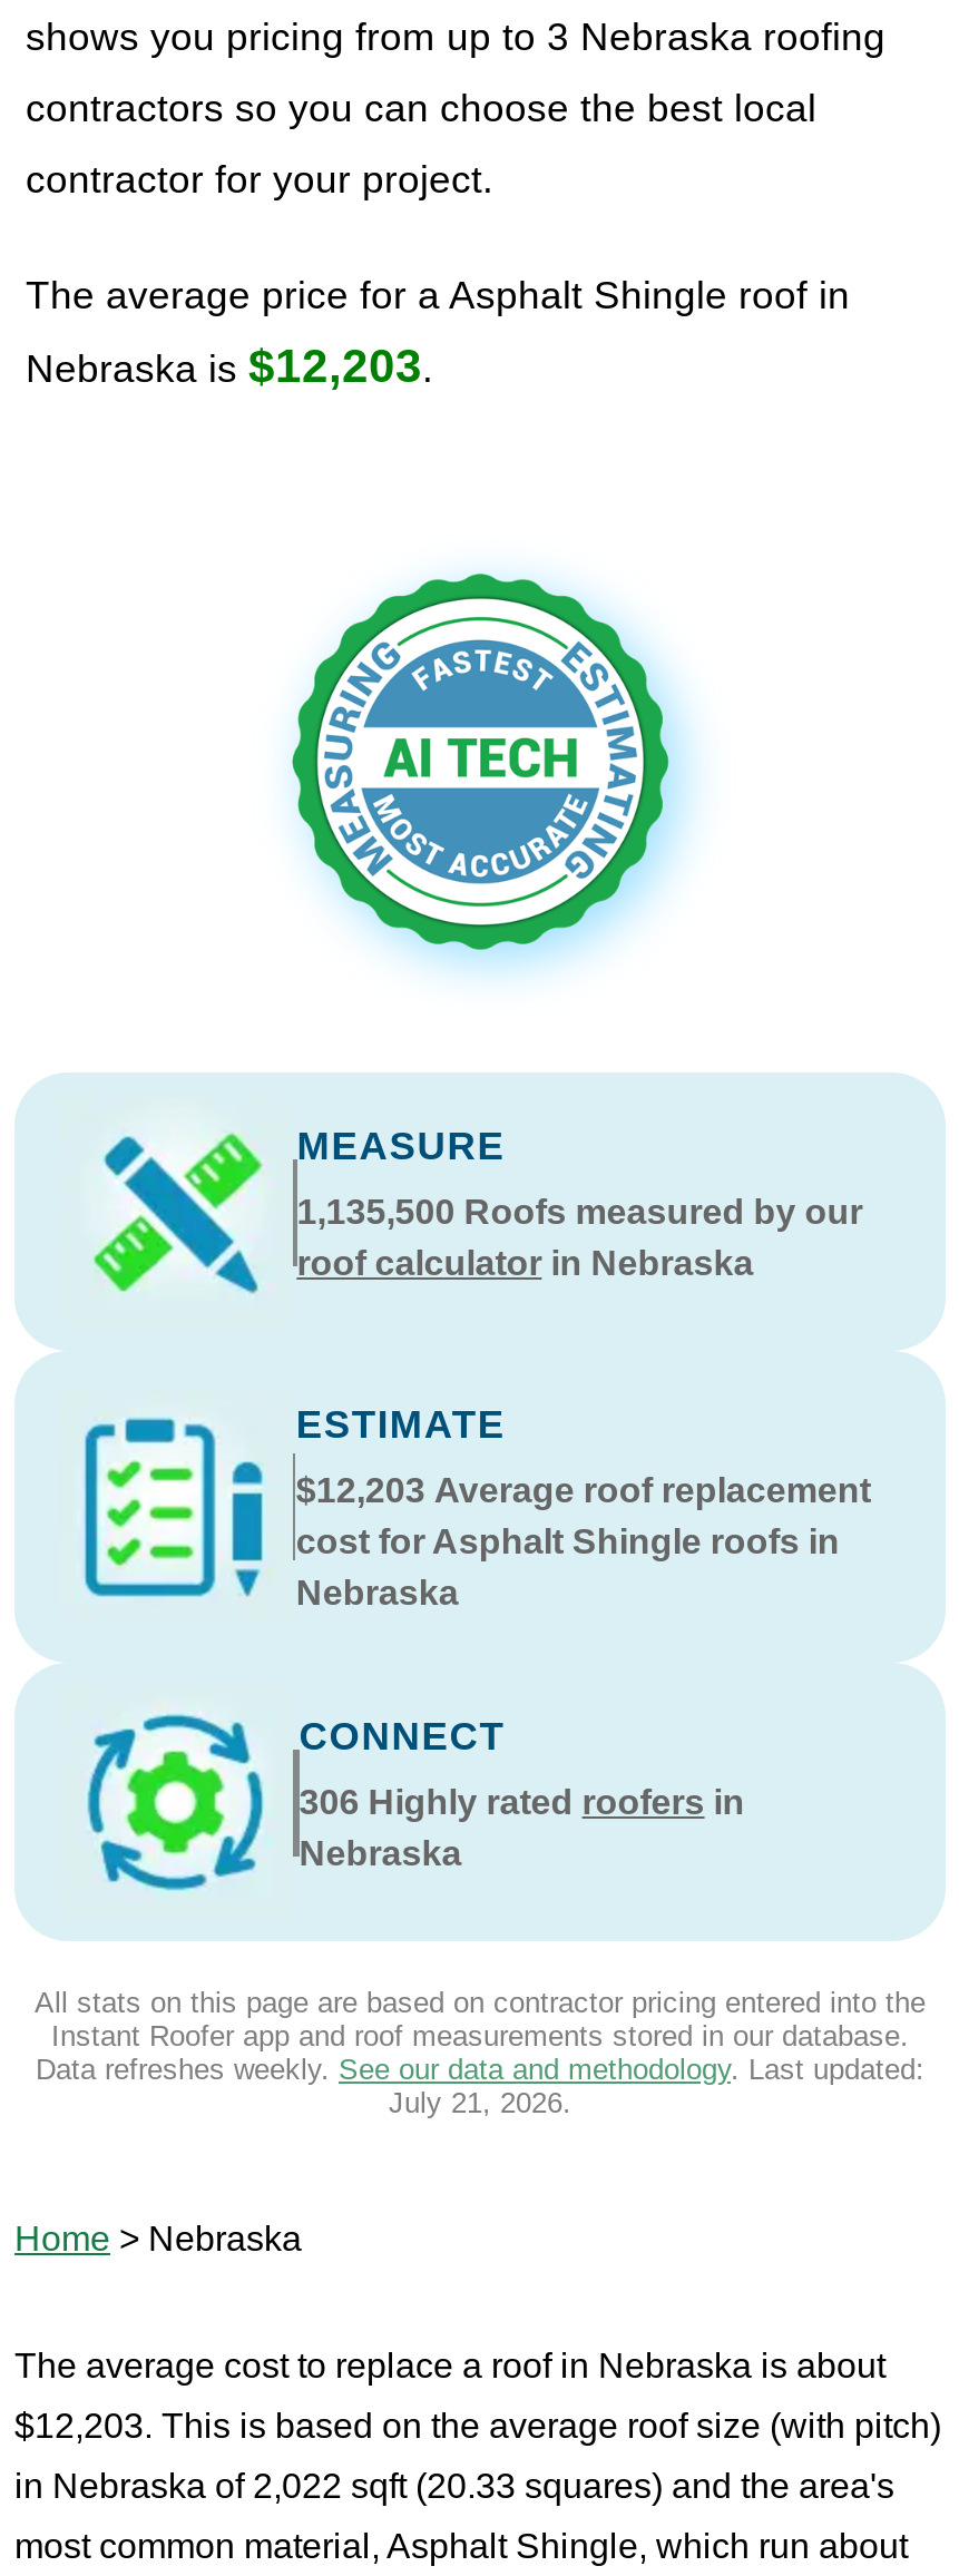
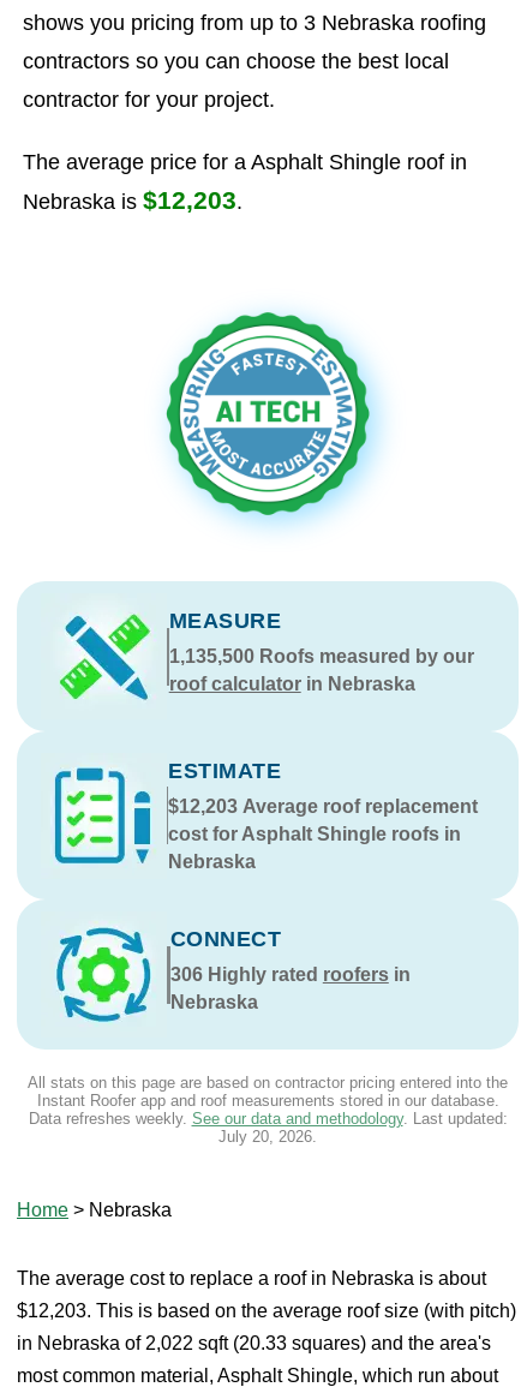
- July 21, 2026.
+ July 20, 2026.
